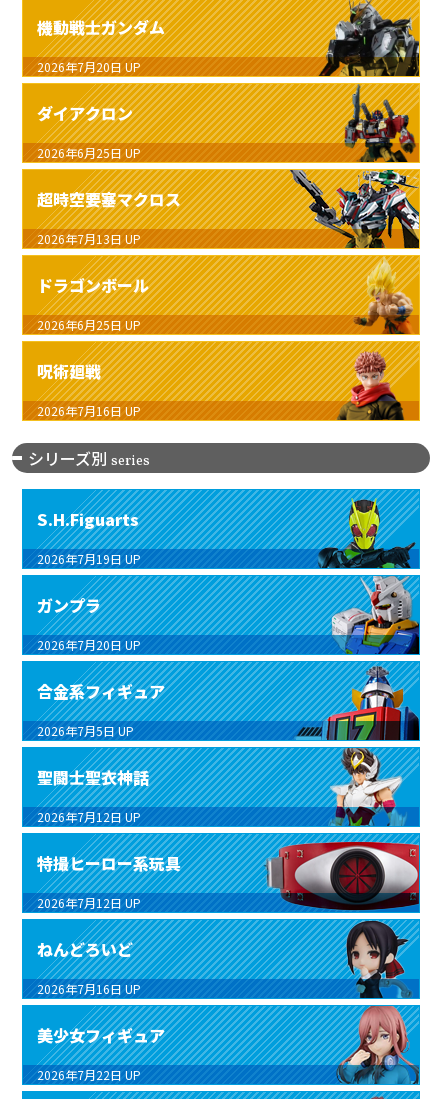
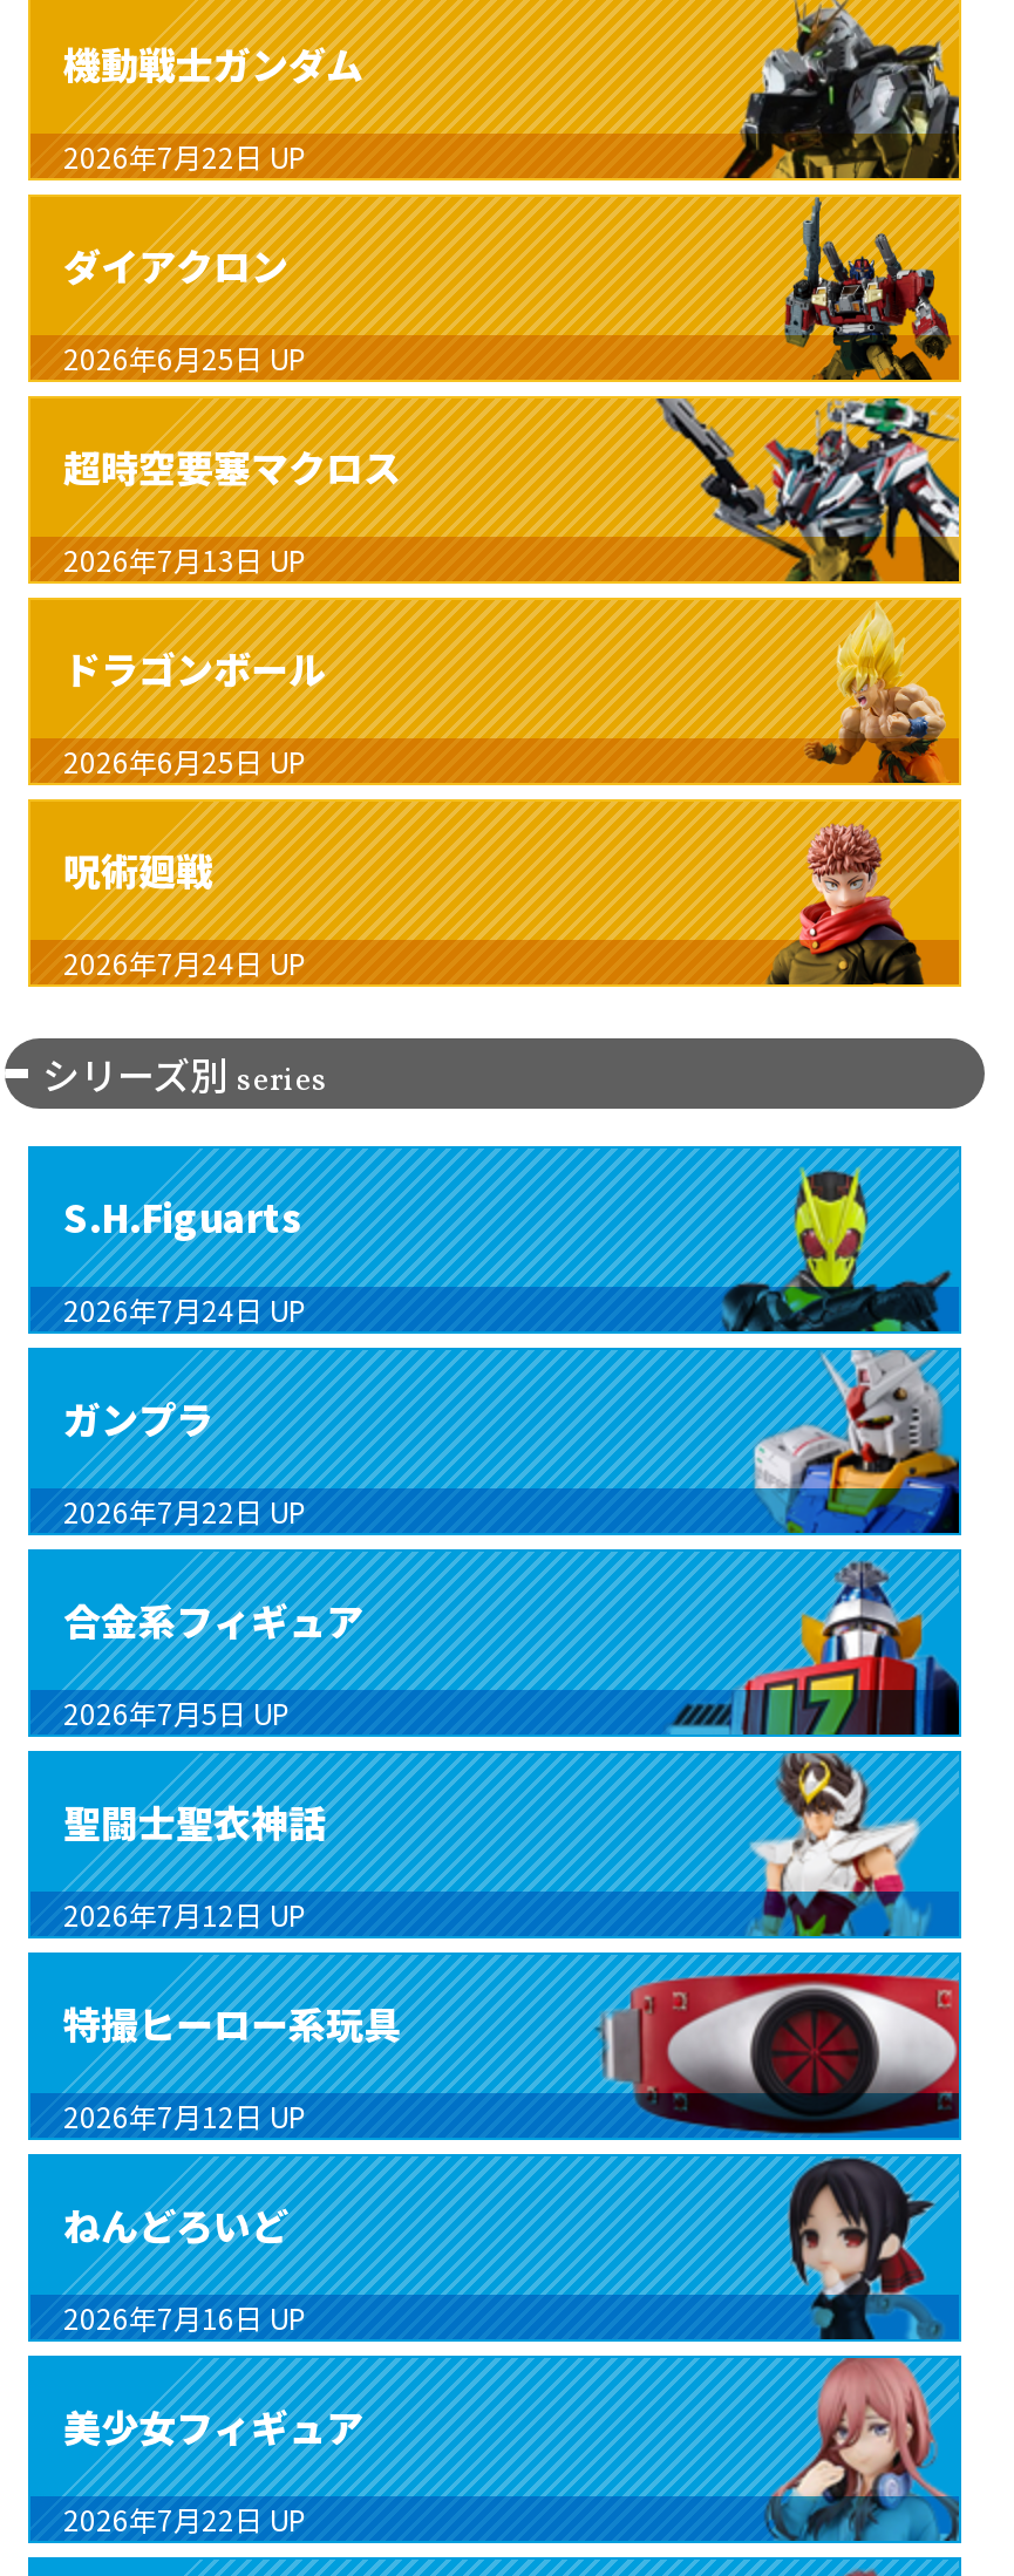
- 2026年7月20日 UP
+ 2026年7月22日 UP

- 2026年7月16日 UP
+ 2026年7月24日 UP

- 2026年7月19日 UP
+ 2026年7月24日 UP

- 2026年7月20日 UP
+ 2026年7月22日 UP
